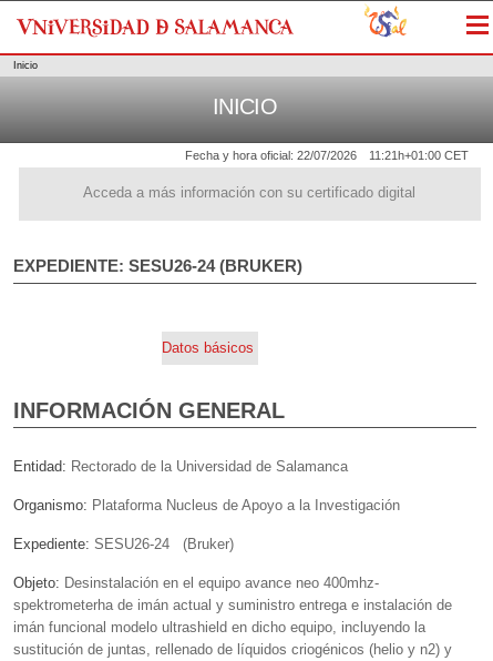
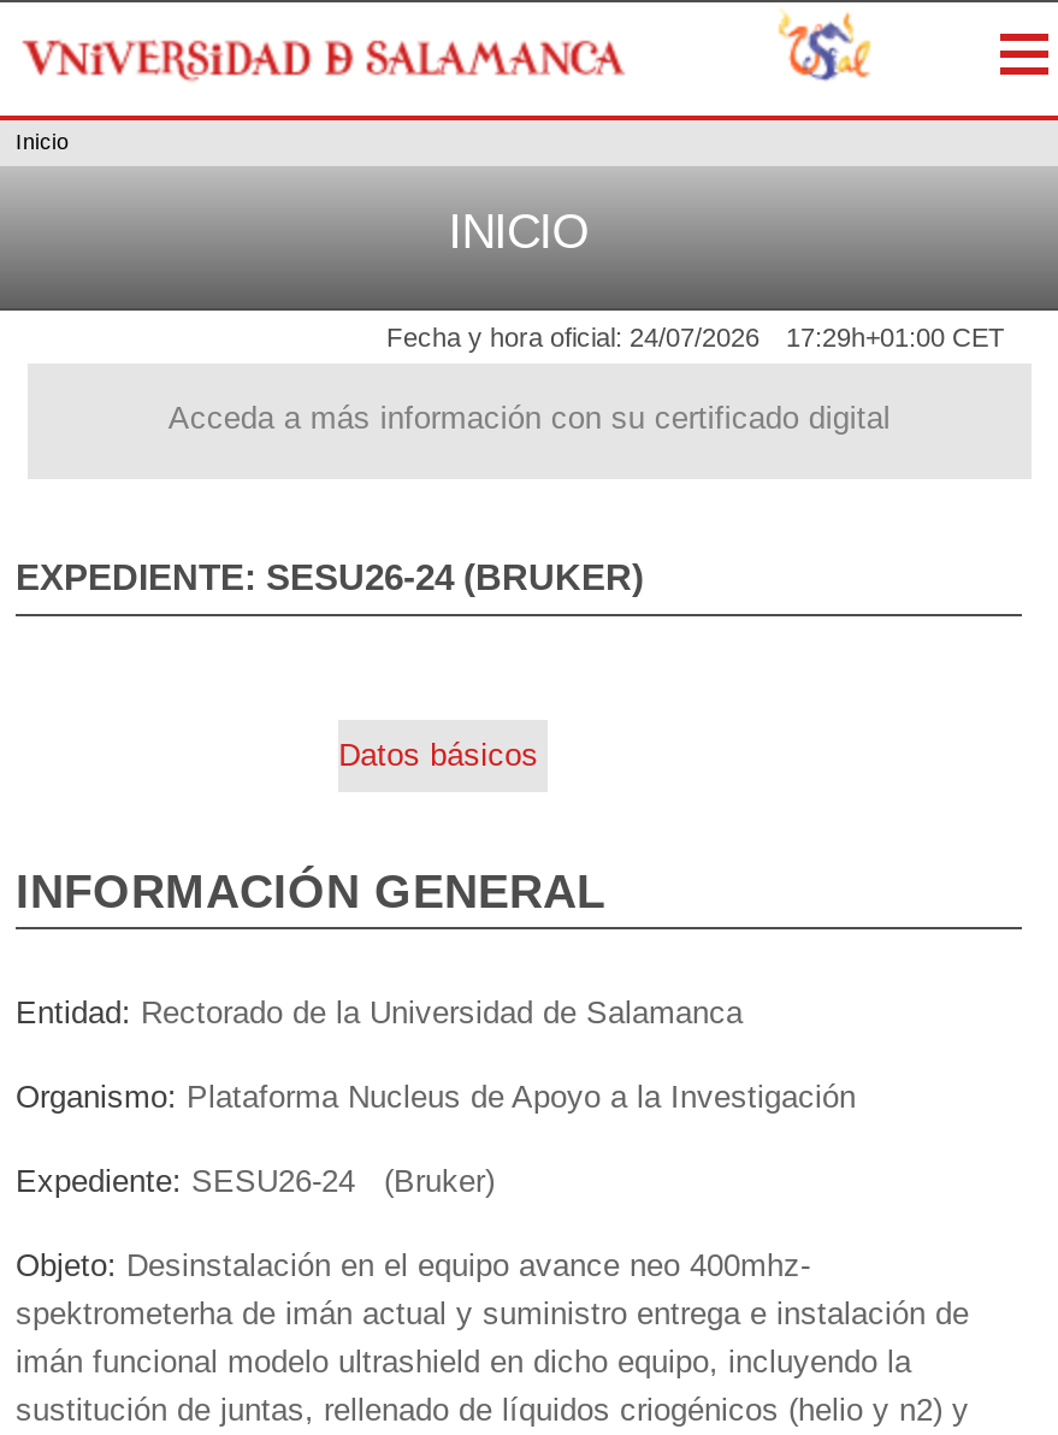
- Fecha y hora oficial: 22/07/2026
+ Fecha y hora oficial: 24/07/2026

- 11:21h+01:00 CET
+ 17:29h+01:00 CET
